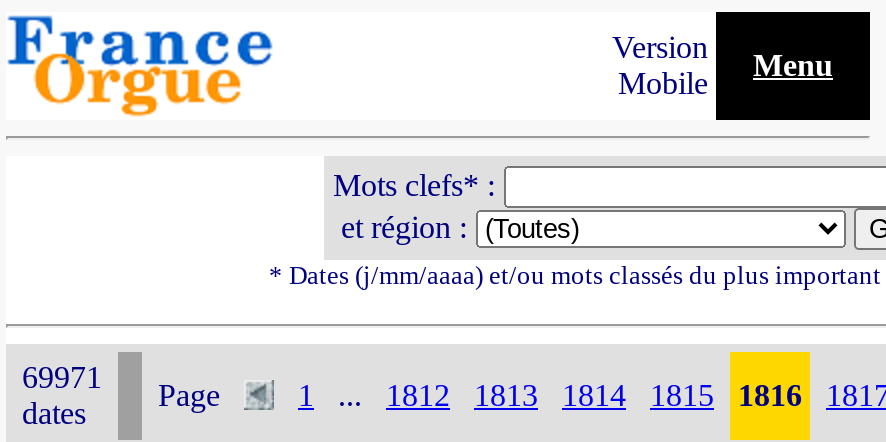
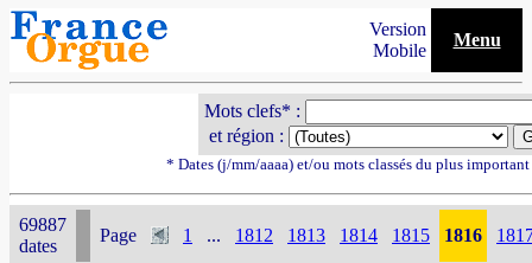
- 69971
+ 69887
